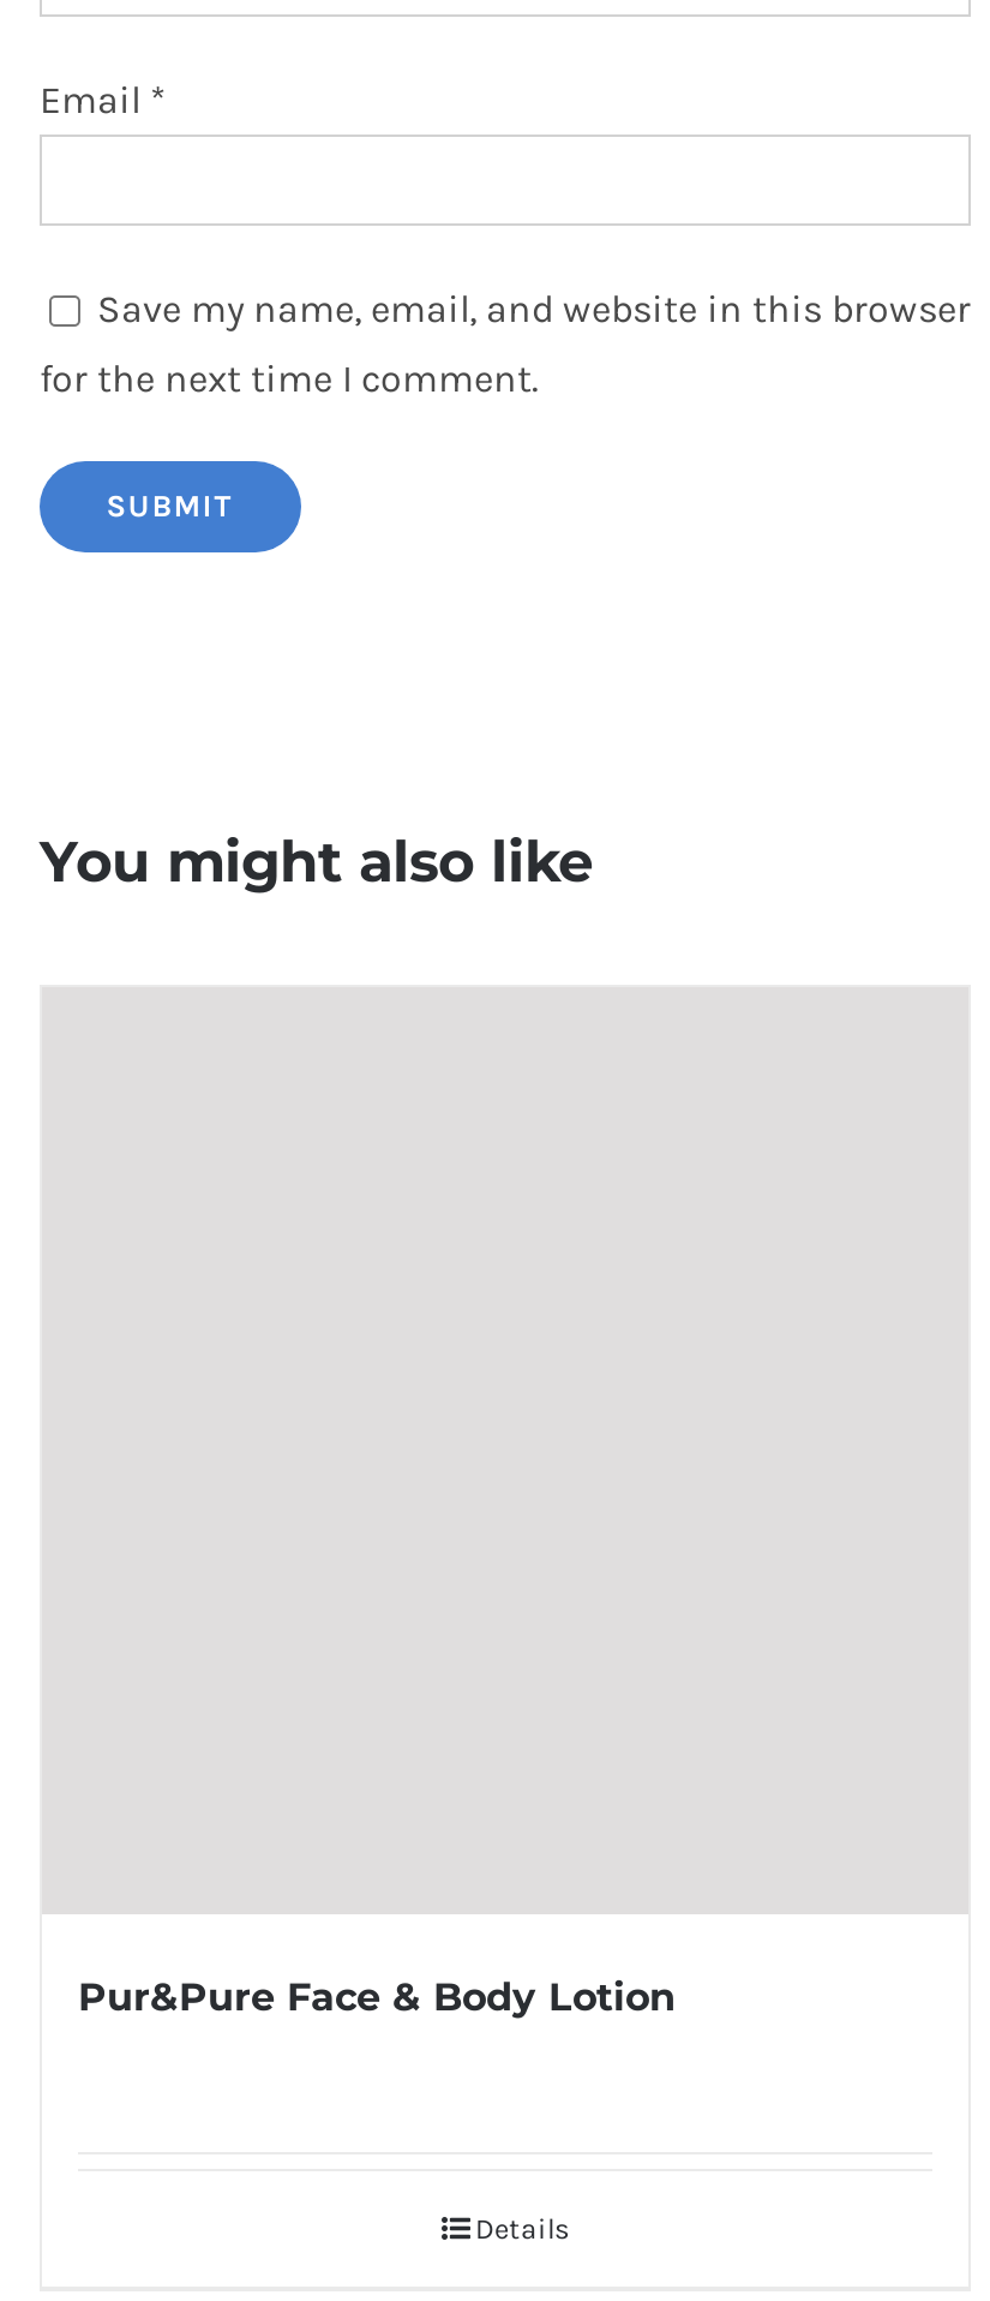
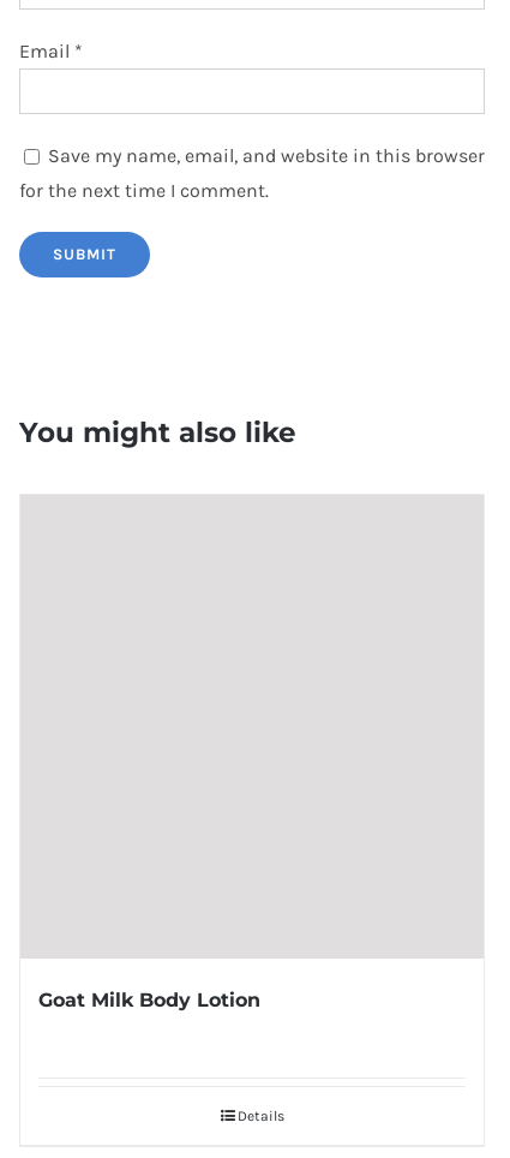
- Pur&Pure Face & Body Lotion
+ Goat Milk Body Lotion
